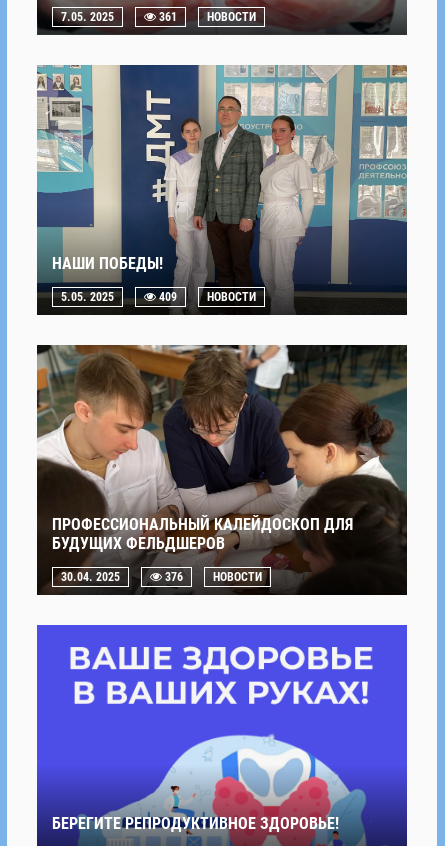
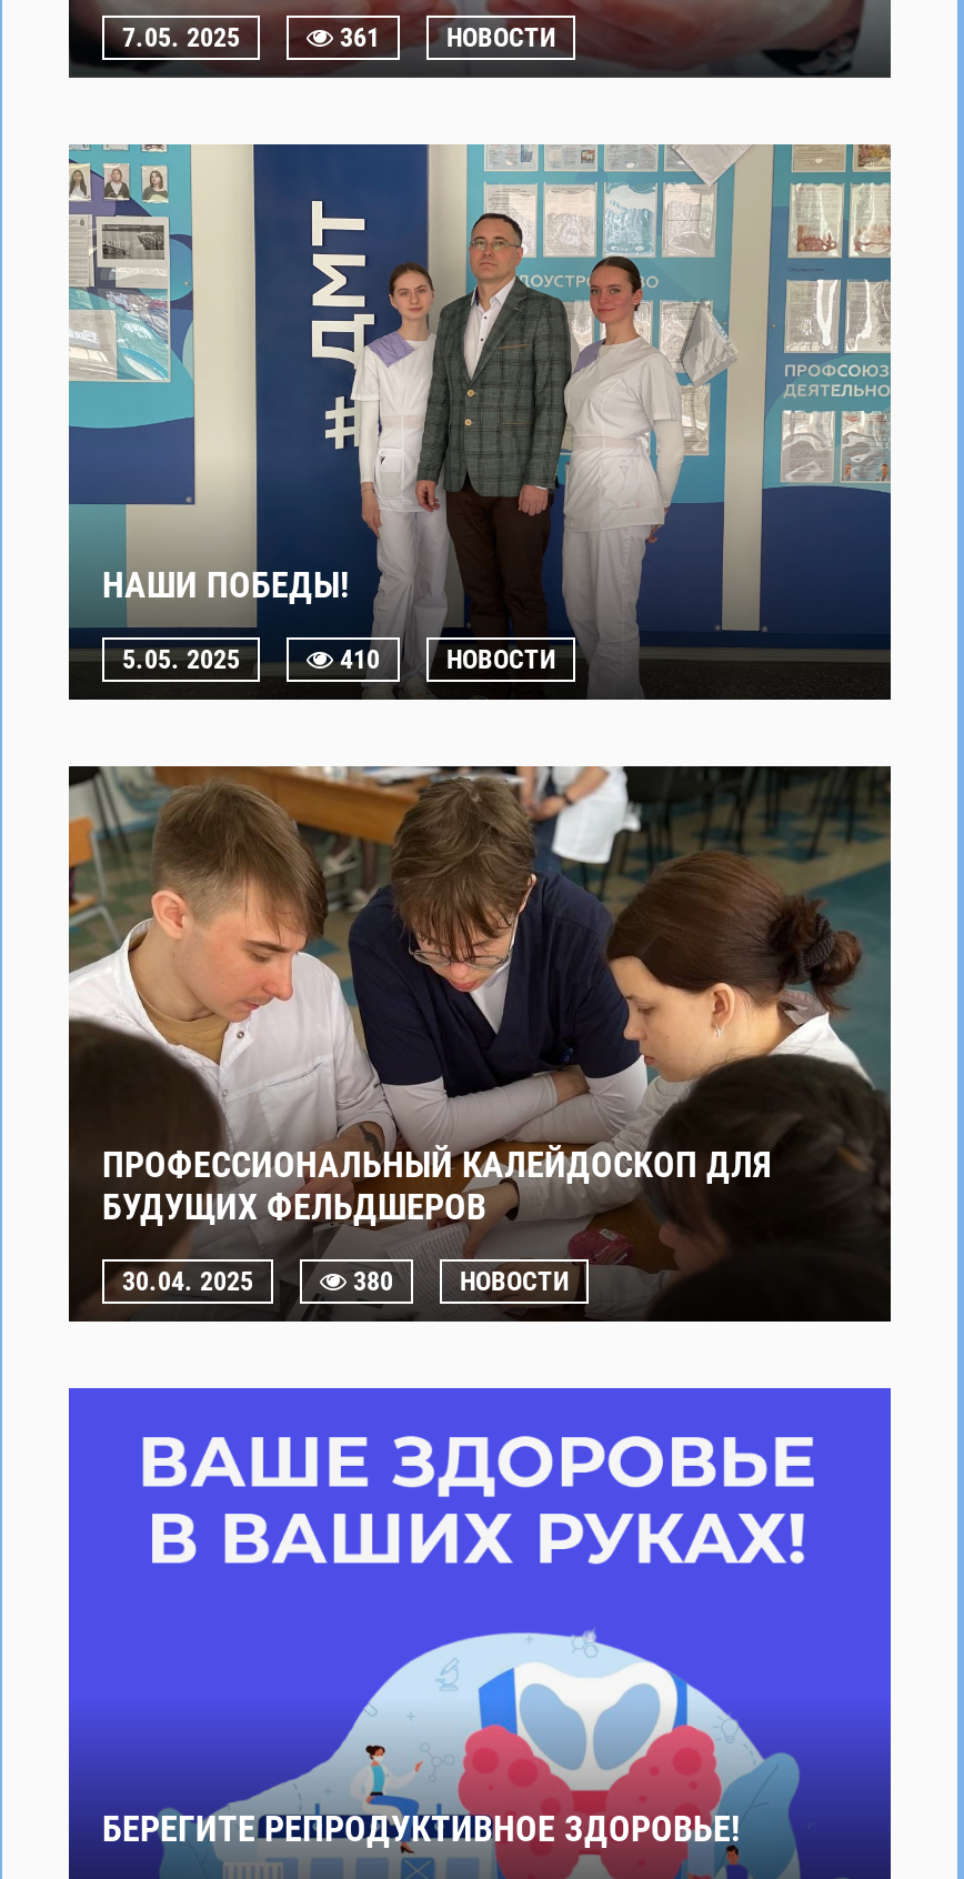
- 409
+ 410

- 376
+ 380
